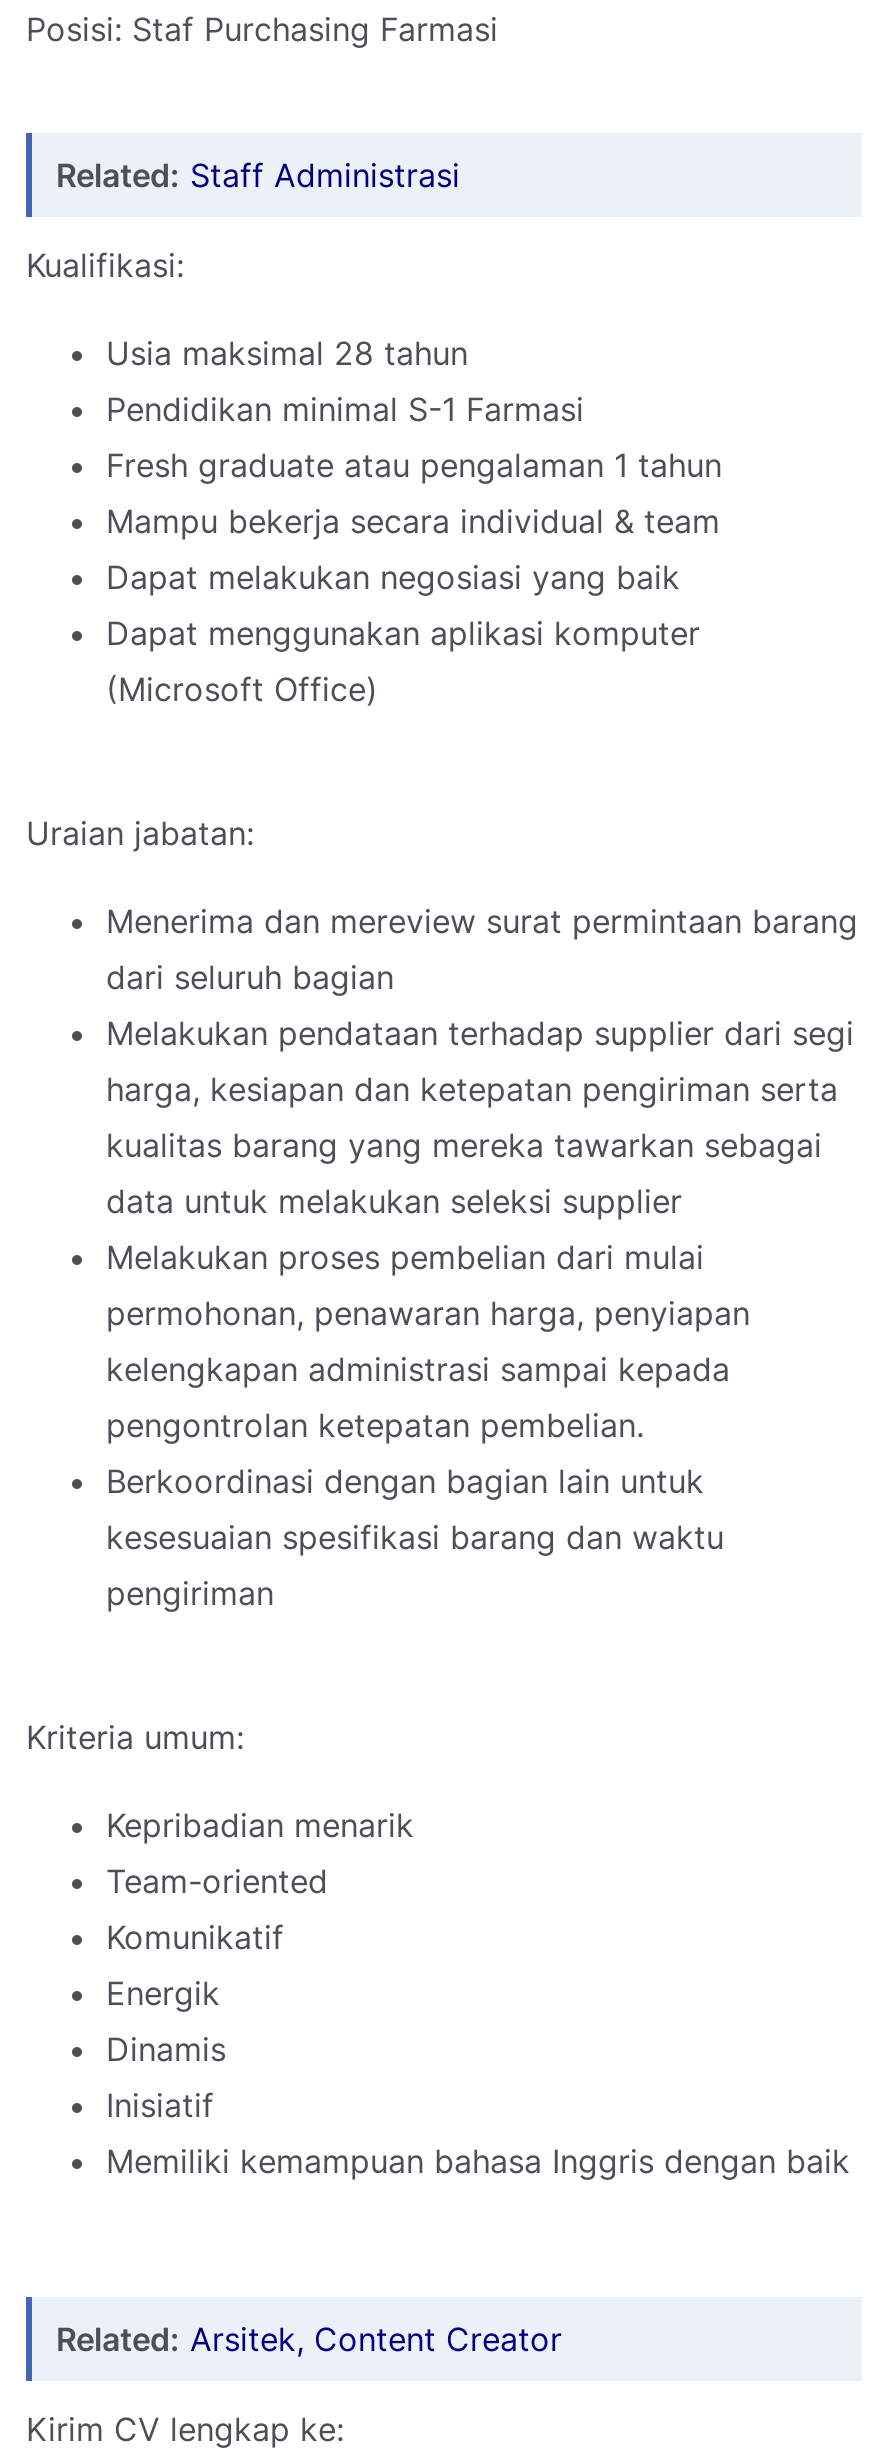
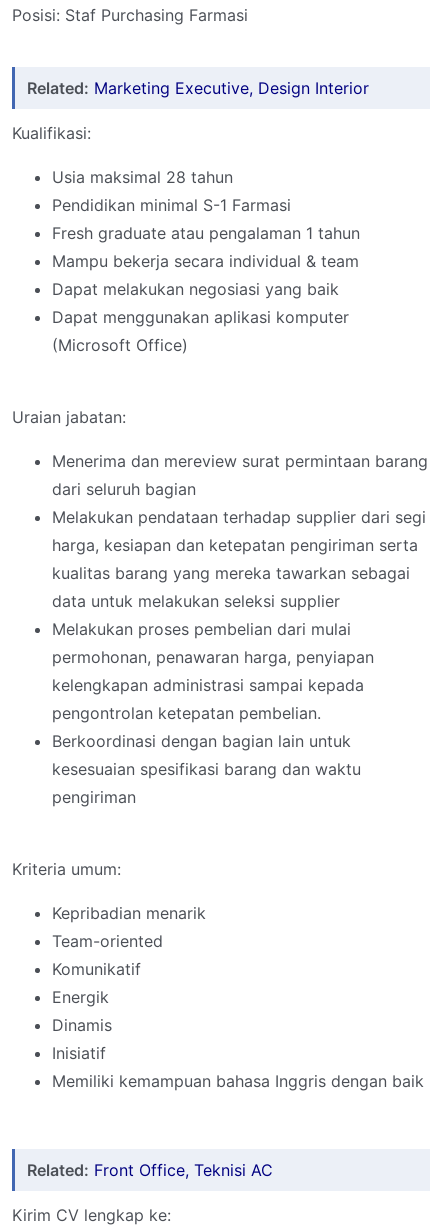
- Related: Staff Administrasi
+ Related: Marketing Executive, Design Interior

- Related: Arsitek, Content Creator
+ Related: Front Office, Teknisi AC
